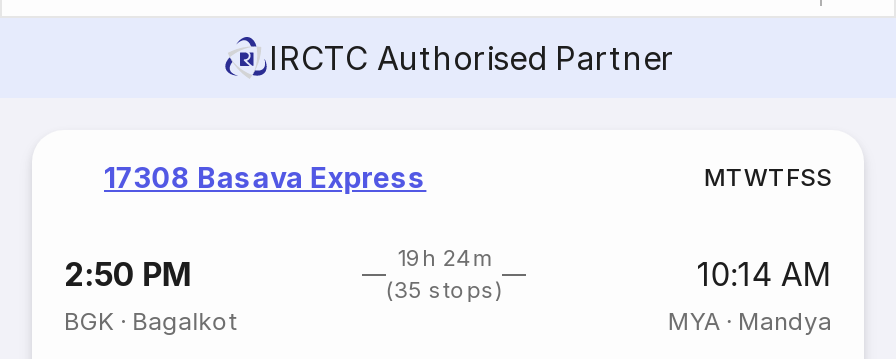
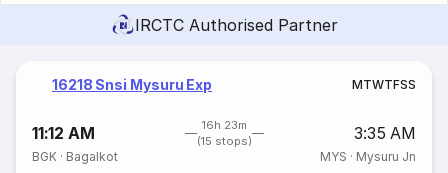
- 17308 Basava Express
+ 16218 Snsi Mysuru Exp

- 2:50 PM
- 19h 24m
- (35 stops)
- 10:14 AM
+ 11:12 AM
+ 16h 23m
+ (15 stops)
+ 3:35 AM

- MYA · Mandya
+ MYS · Mysuru Jn
